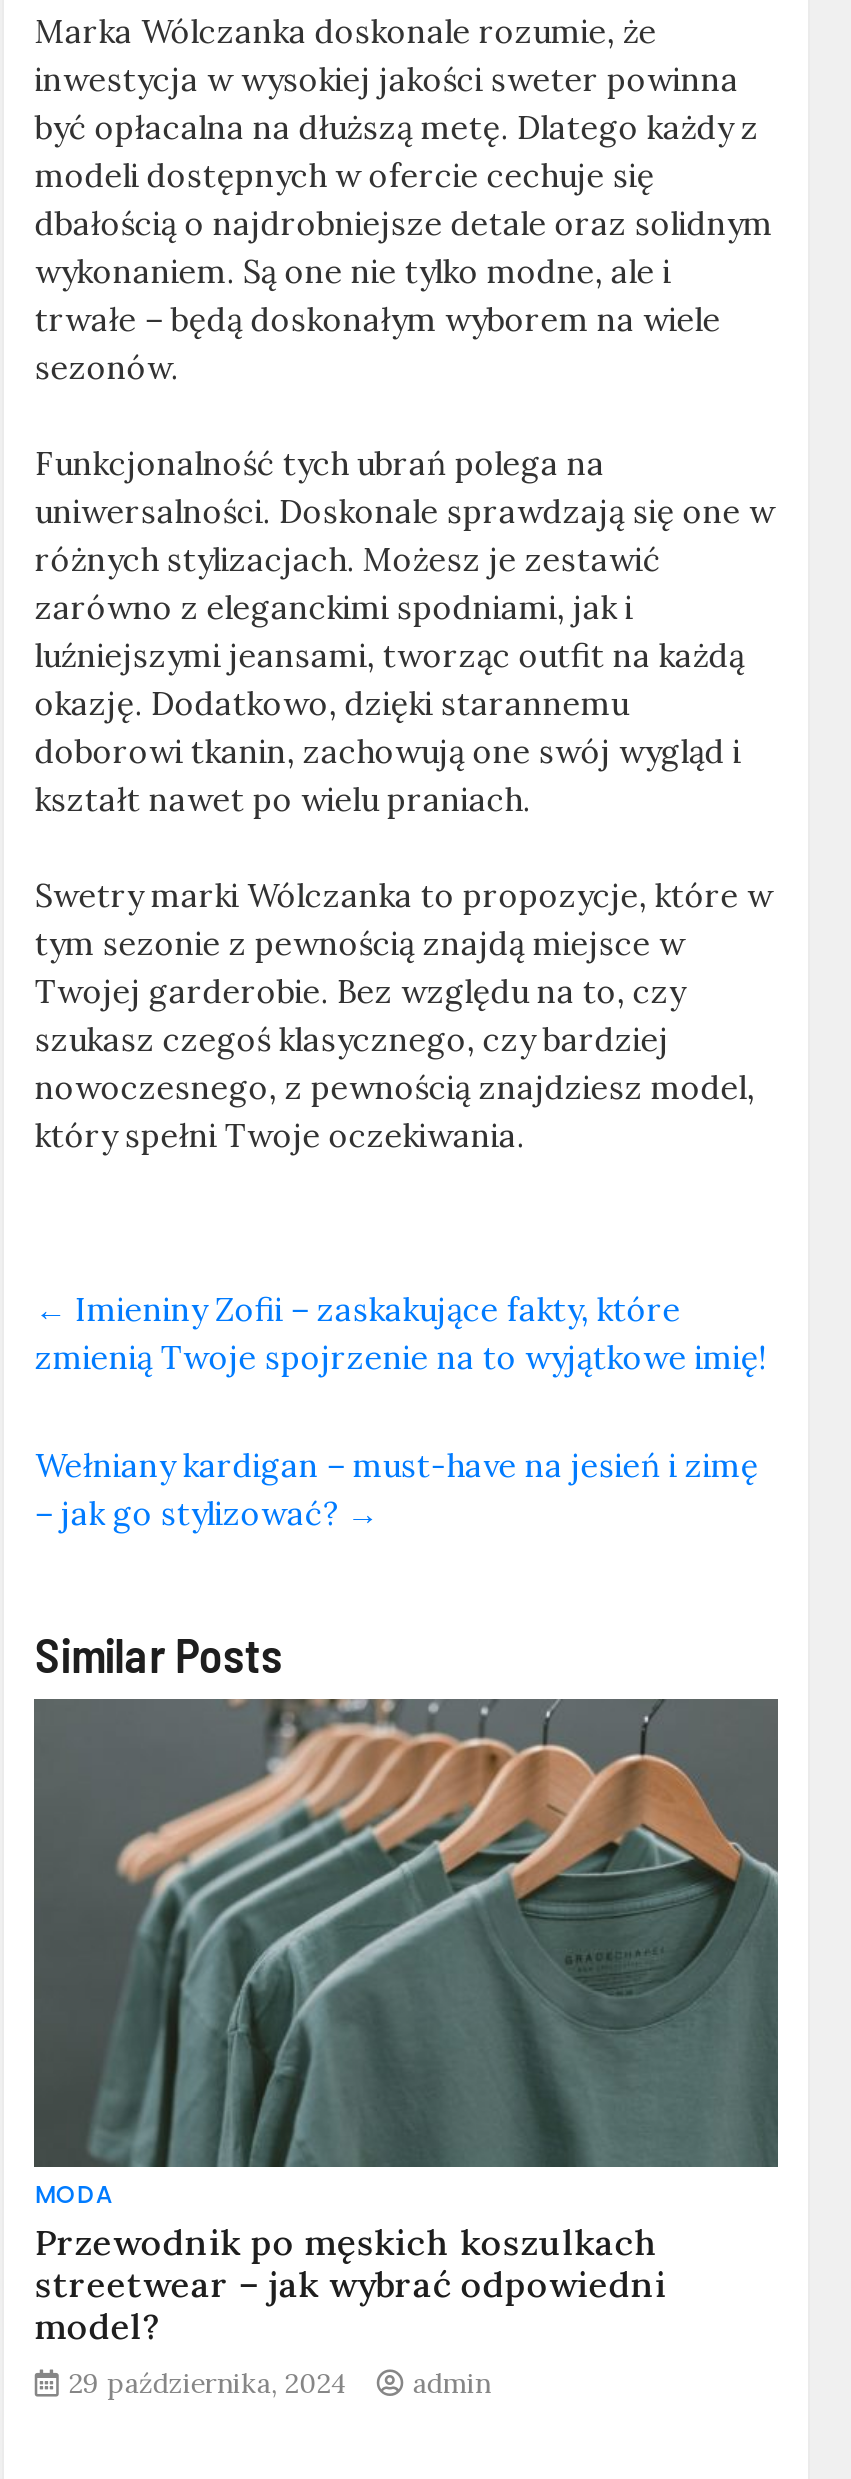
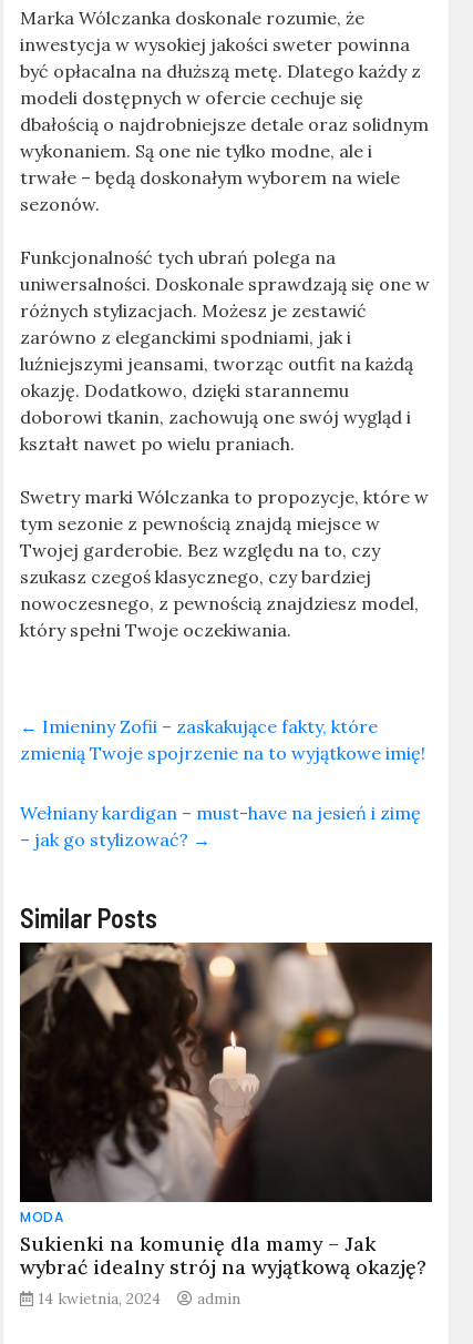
- [image]
- Przewodnik po męskich koszulkach
- streetwear – jak wybrać odpowiedni
- model?
- 29 października, 2024
+ [image]
+ Sukienki na komunię dla mamy – Jak
+ wybrać idealny strój na wyjątkową okazję?
+ 14 kwietnia, 2024
